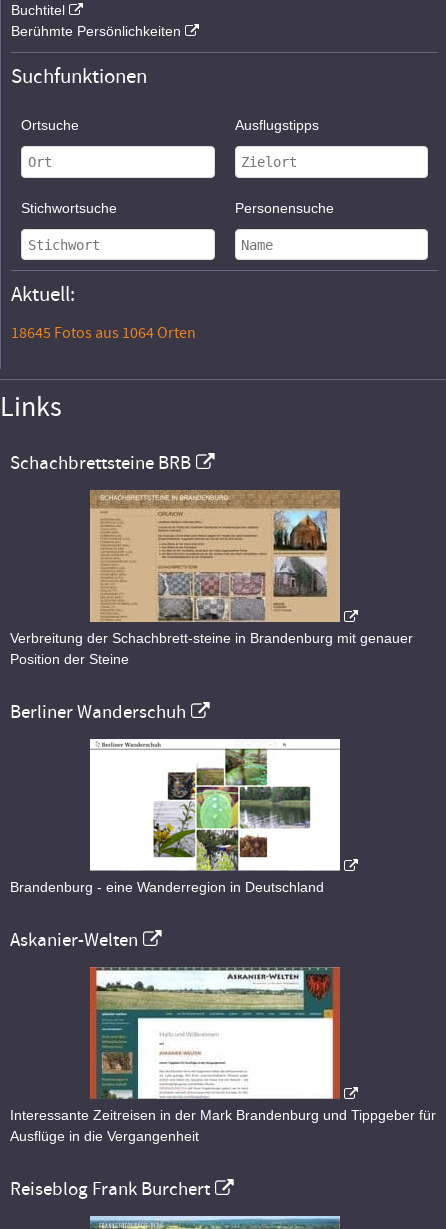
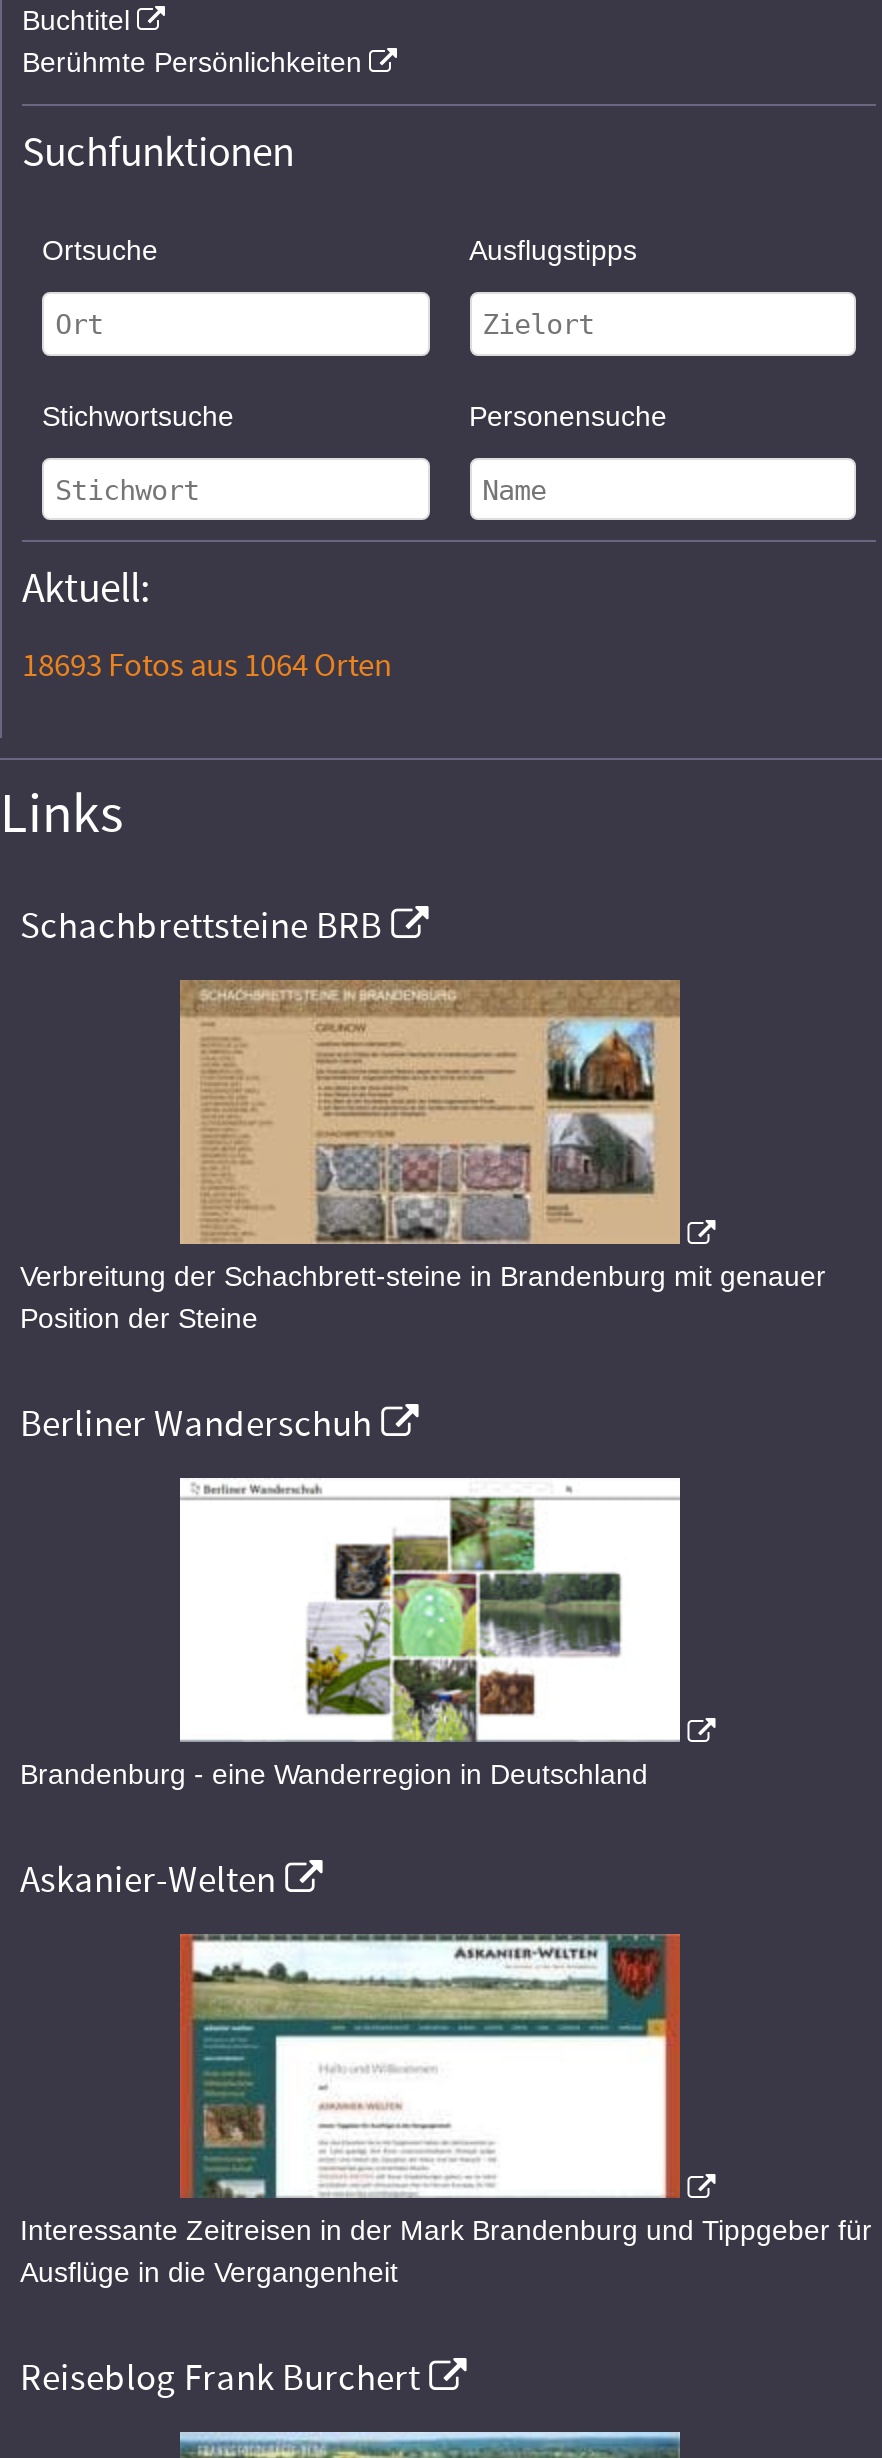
- 18645 Fotos aus 1064 Orten
+ 18693 Fotos aus 1064 Orten
